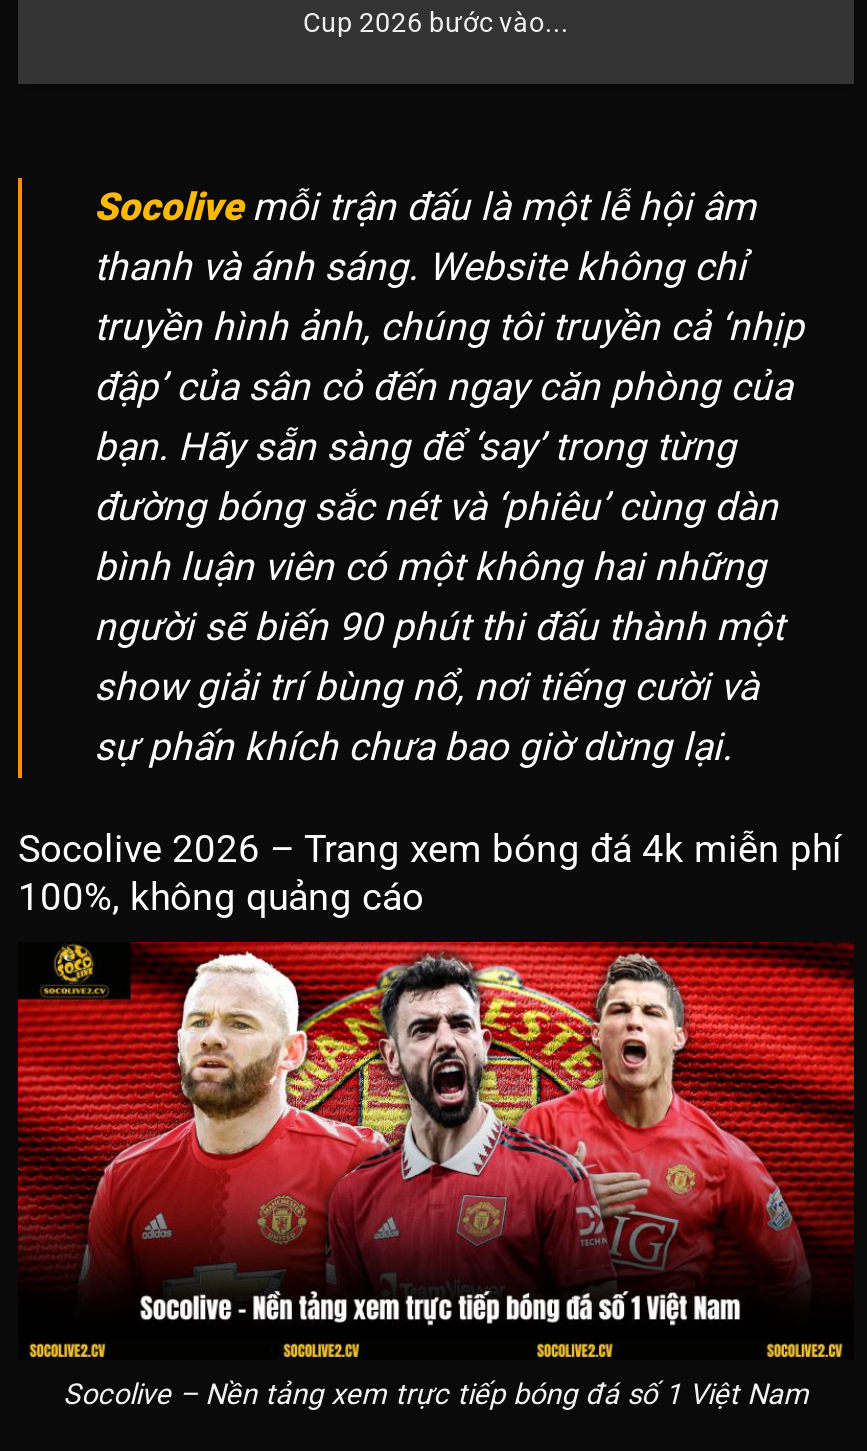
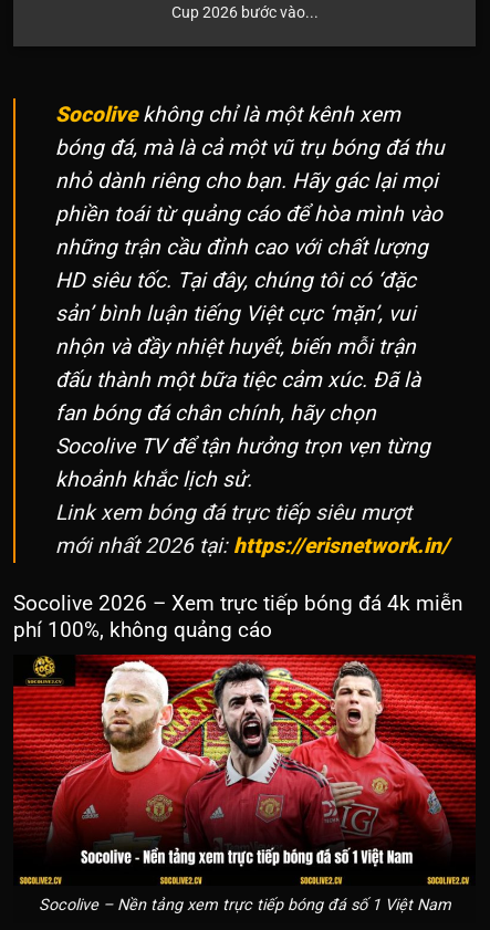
- Socolive mỗi trận đấu là một lễ hội âm
- thanh và ánh sáng. Website không chỉ
- truyền hình ảnh, chúng tôi truyền cả ‘nhịp
- đập’ của sân cỏ đến ngay căn phòng của
- bạn. Hãy sẵn sàng để ‘say’ trong từng
- đường bóng sắc nét và ‘phiêu’ cùng dàn
- bình luận viên có một không hai những
- người sẽ biến 90 phút thi đấu thành một
- show giải trí bùng nổ, nơi tiếng cười và
- sự phấn khích chưa bao giờ dừng lại.
+ Socolive không chỉ là một kênh xem
+ bóng đá, mà là cả một vũ trụ bóng đá thu
+ nhỏ dành riêng cho bạn. Hãy gác lại mọi
+ phiền toái từ quảng cáo để hòa mình vào
+ những trận cầu đỉnh cao với chất lượng
+ HD siêu tốc. Tại đây, chúng tôi có ‘đặc
+ sản’ bình luận tiếng Việt cực ‘mặn’, vui
+ nhộn và đầy nhiệt huyết, biến mỗi trận
+ đấu thành một bữa tiệc cảm xúc. Đã là
+ fan bóng đá chân chính, hãy chọn
+ Socolive TV để tận hưởng trọn vẹn từng
+ khoảnh khắc lịch sử.
+ Link xem bóng đá trực tiếp siêu mượt
+ mới nhất 2026 tại: https://erisnetwork.in/

- Socolive 2026 – Trang xem bóng đá 4k miễn phí
- 100%, không quảng cáo
+ Socolive 2026 – Xem trực tiếp bóng đá 4k miễn
+ phí 100%, không quảng cáo
